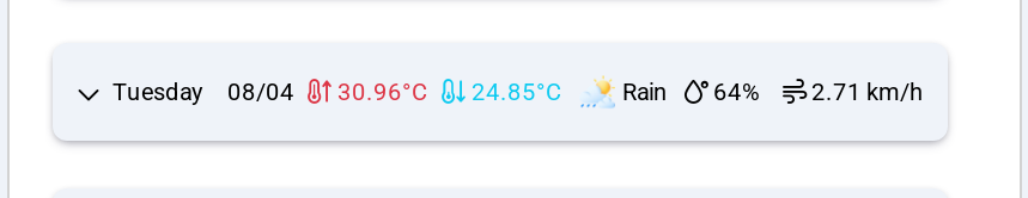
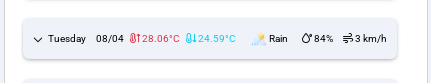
- 30.96°C
- 24.85°C
+ 28.06°C
+ 24.59°C

- 64%
+ 84%

- 2.71 km/h
+ 3 km/h
